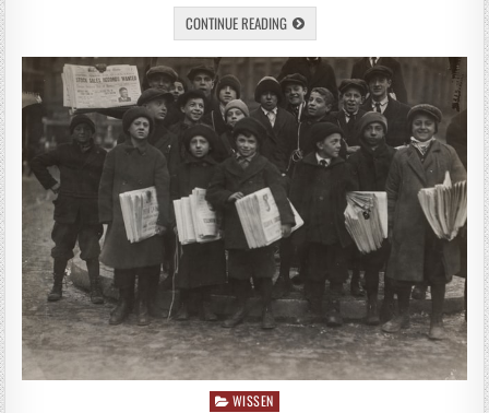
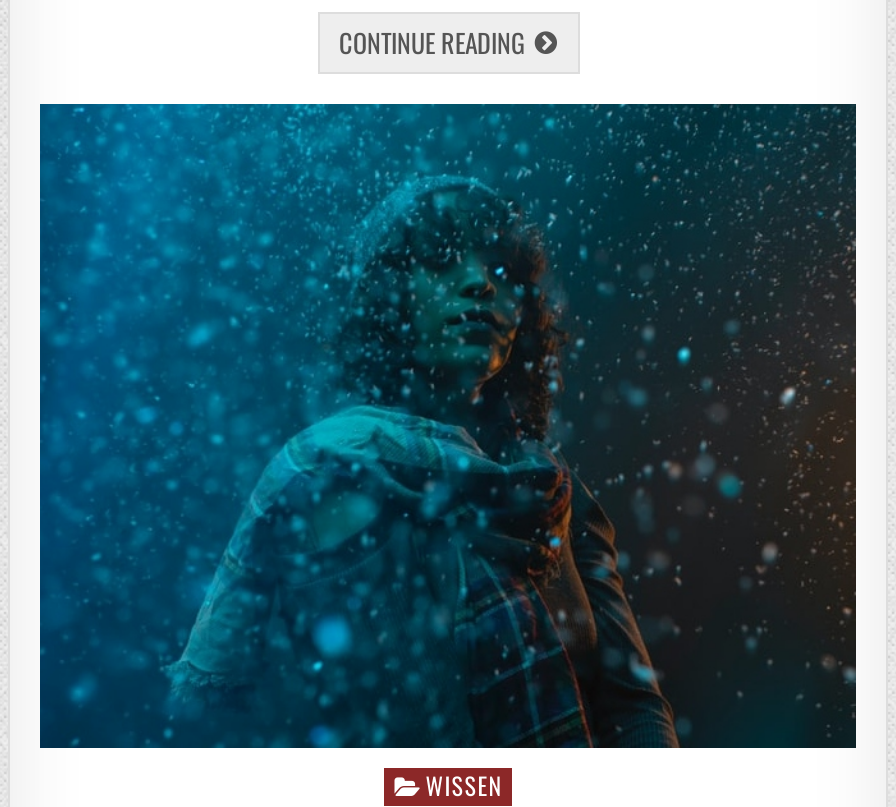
- [image]
+ [image]
